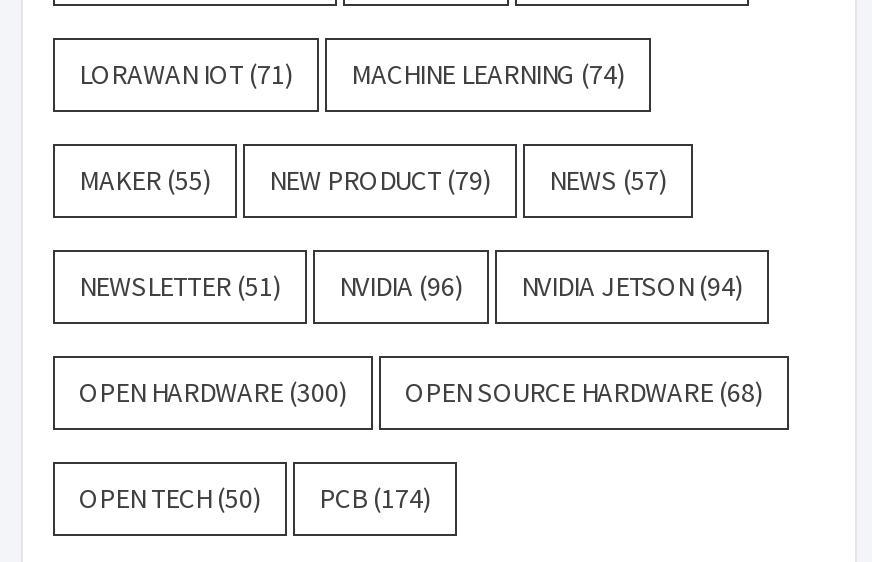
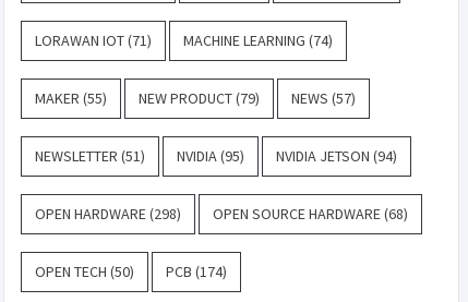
- NEWSLETTER (51) NVIDIA (96) NVIDIA JETSON (94)
+ NEWSLETTER (51) NVIDIA (95) NVIDIA JETSON (94)

- OPEN HARDWARE (300)
+ OPEN HARDWARE (298)
